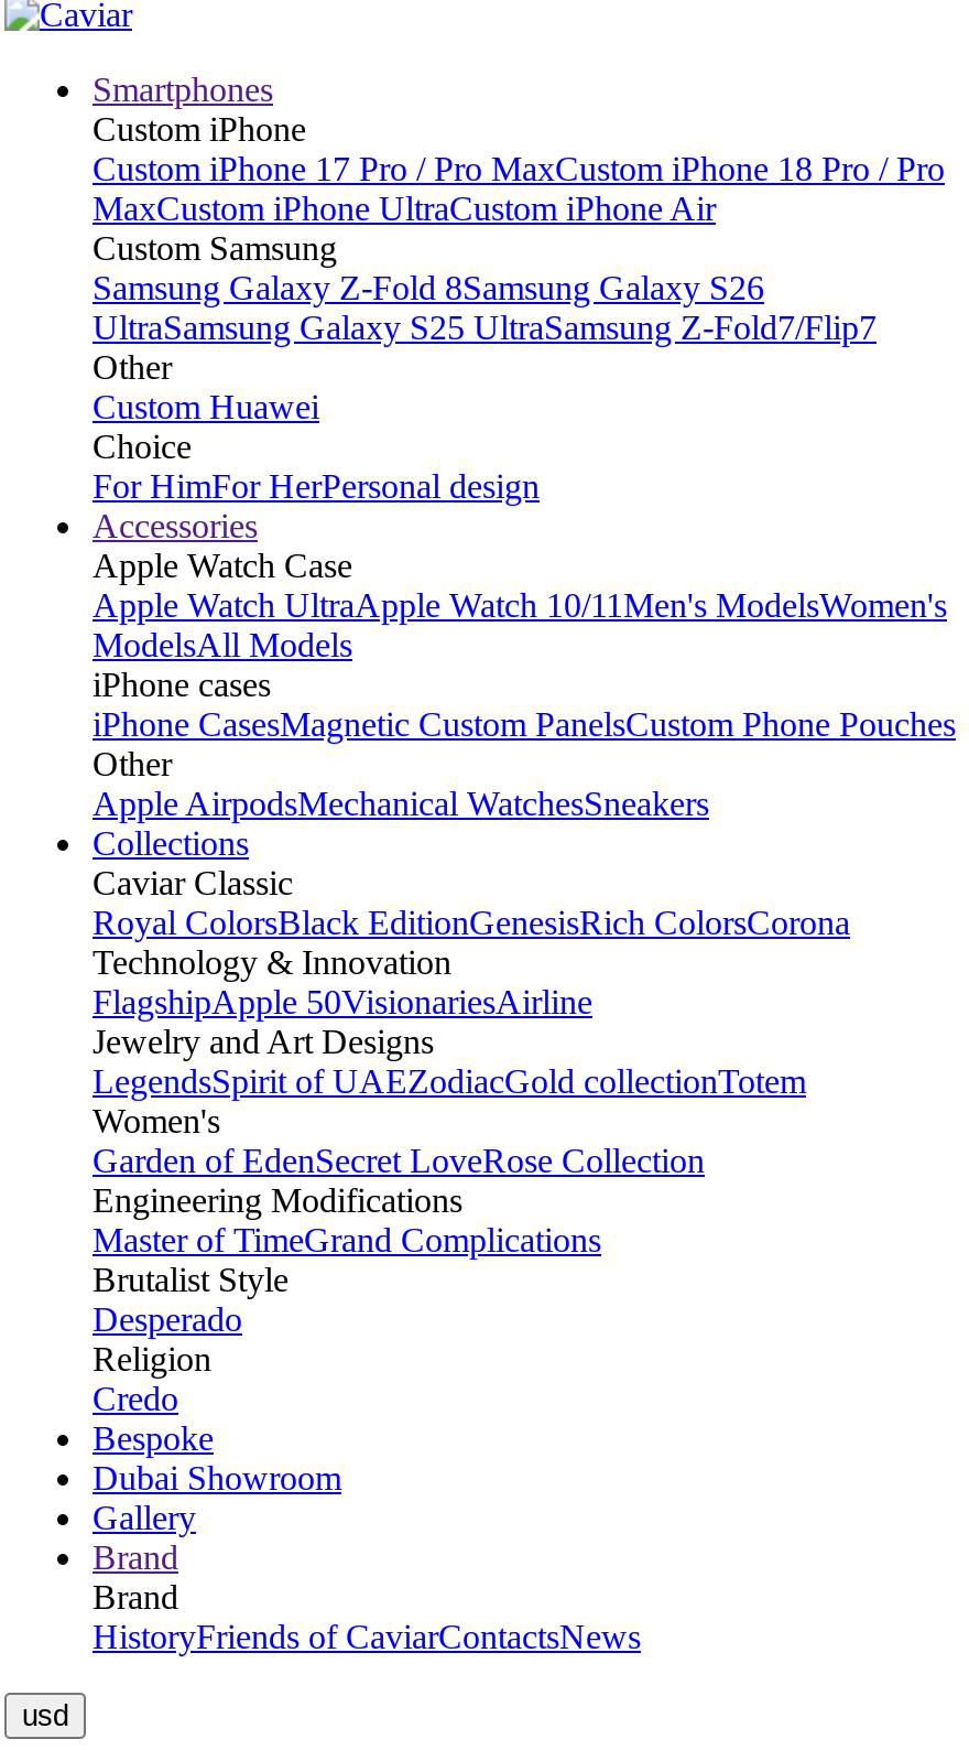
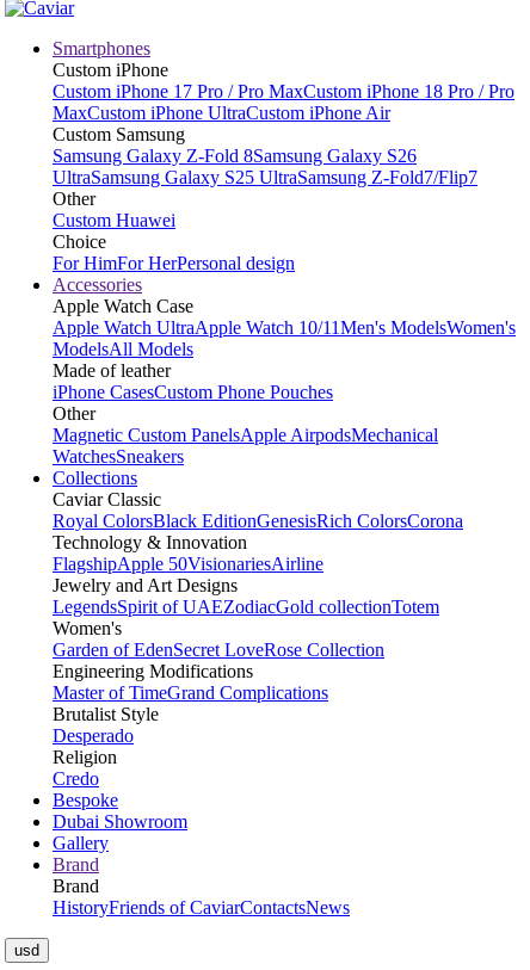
- iPhone cases
- iPhone CasesMagnetic Custom PanelsCustom Phone Pouches
+ Made of leather
+ iPhone CasesCustom Phone Pouches

- Apple AirpodsMechanical WatchesSneakers
+ Magnetic Custom PanelsApple AirpodsMechanical
+ WatchesSneakers
